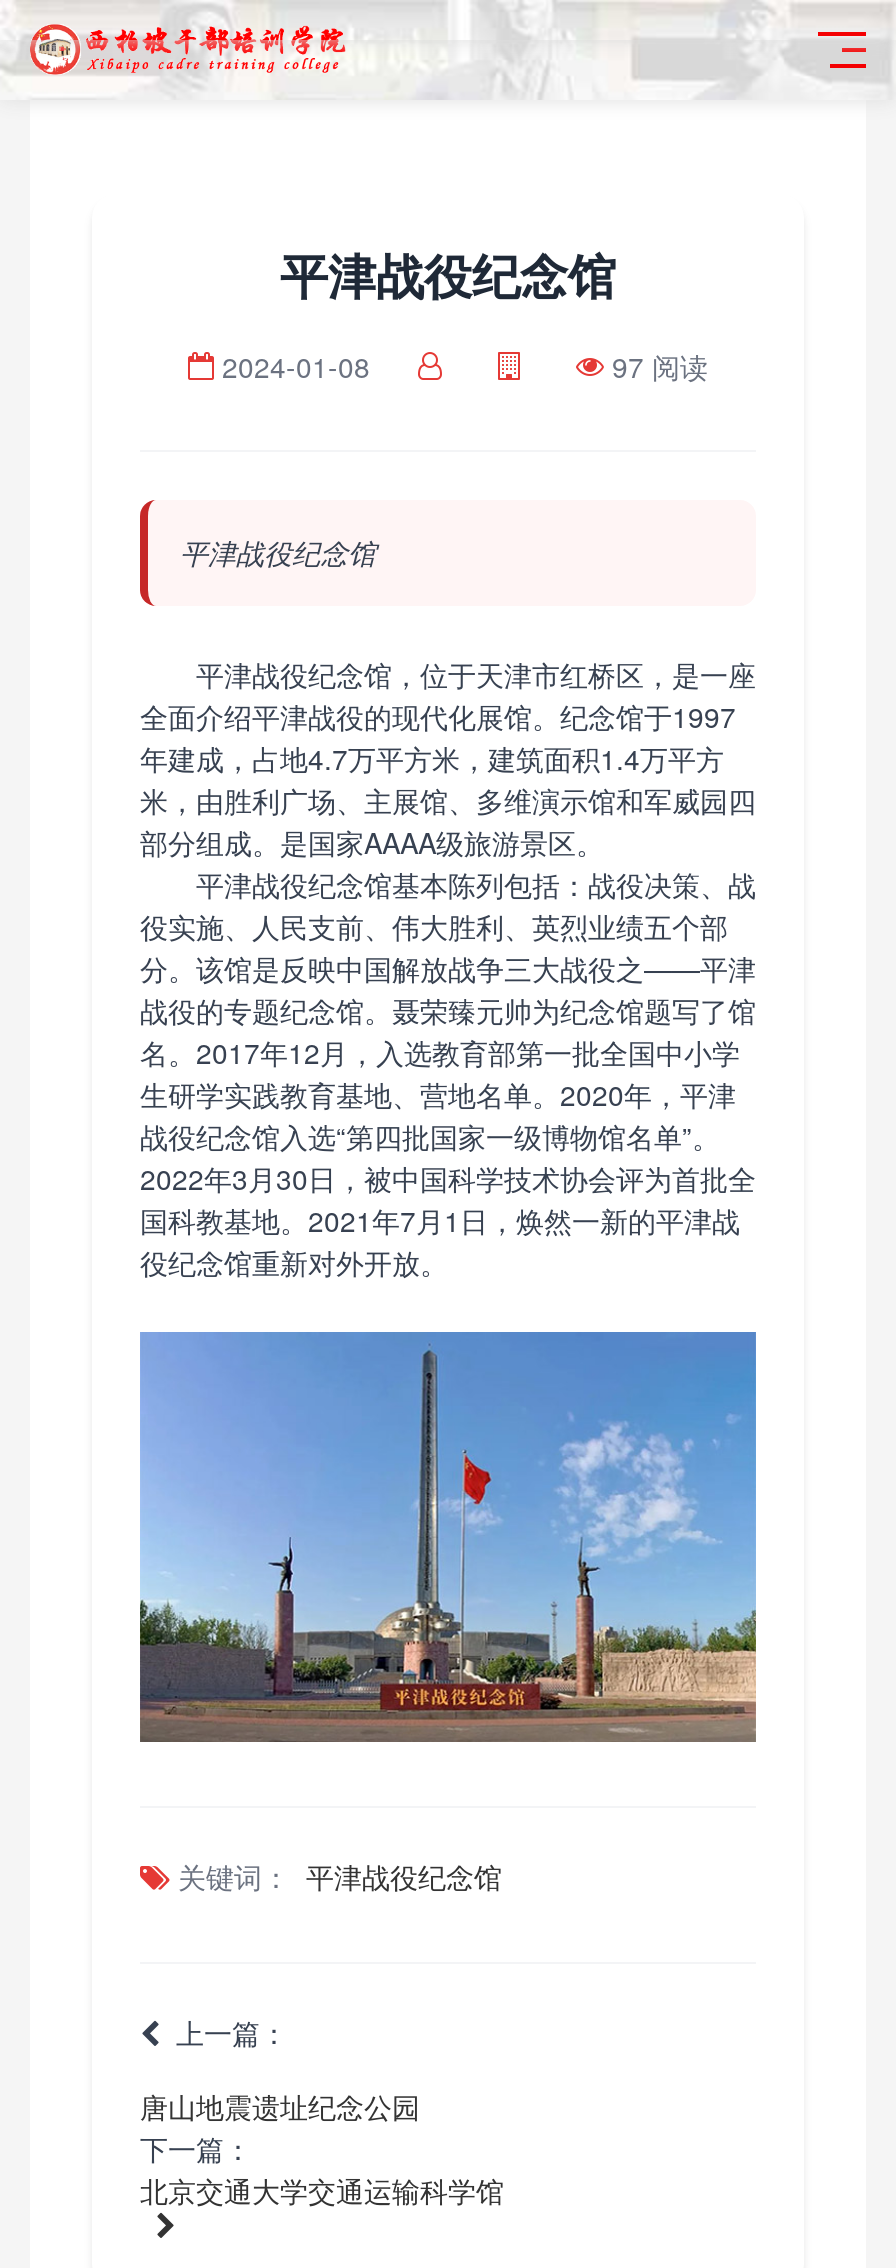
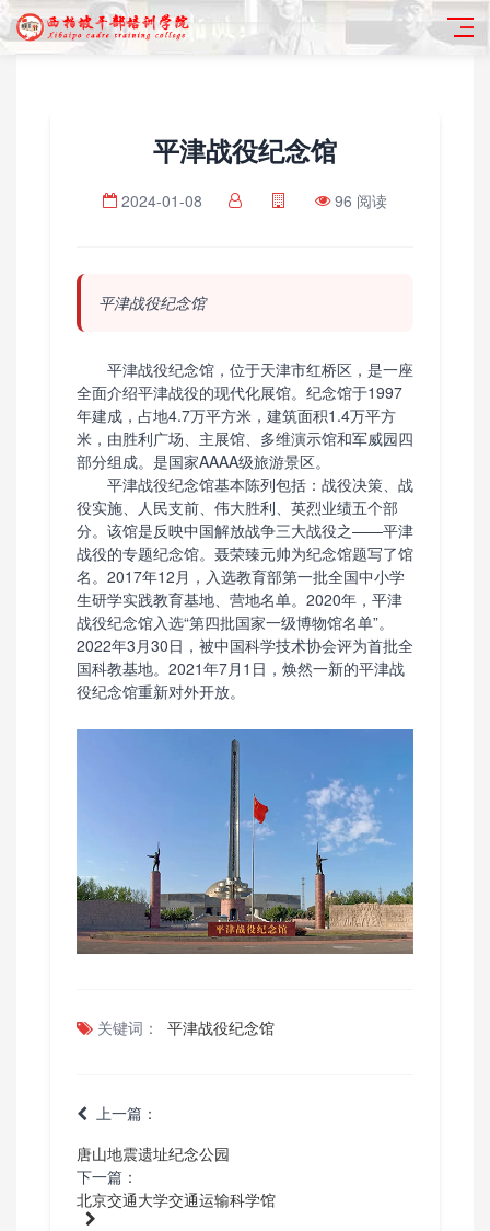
- 97 阅读
+ 96 阅读
